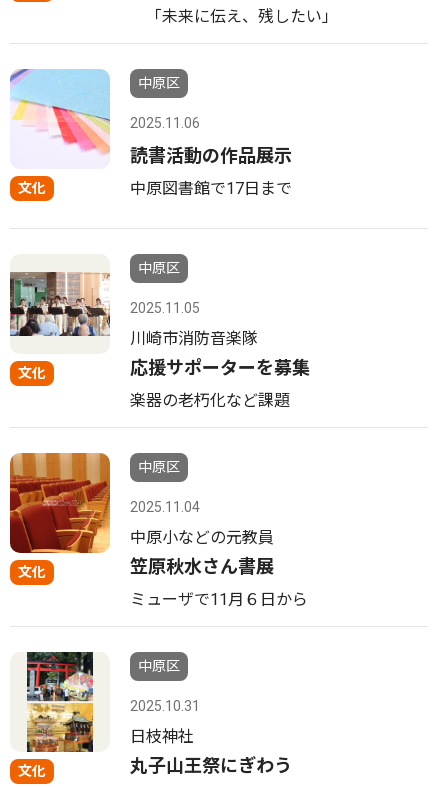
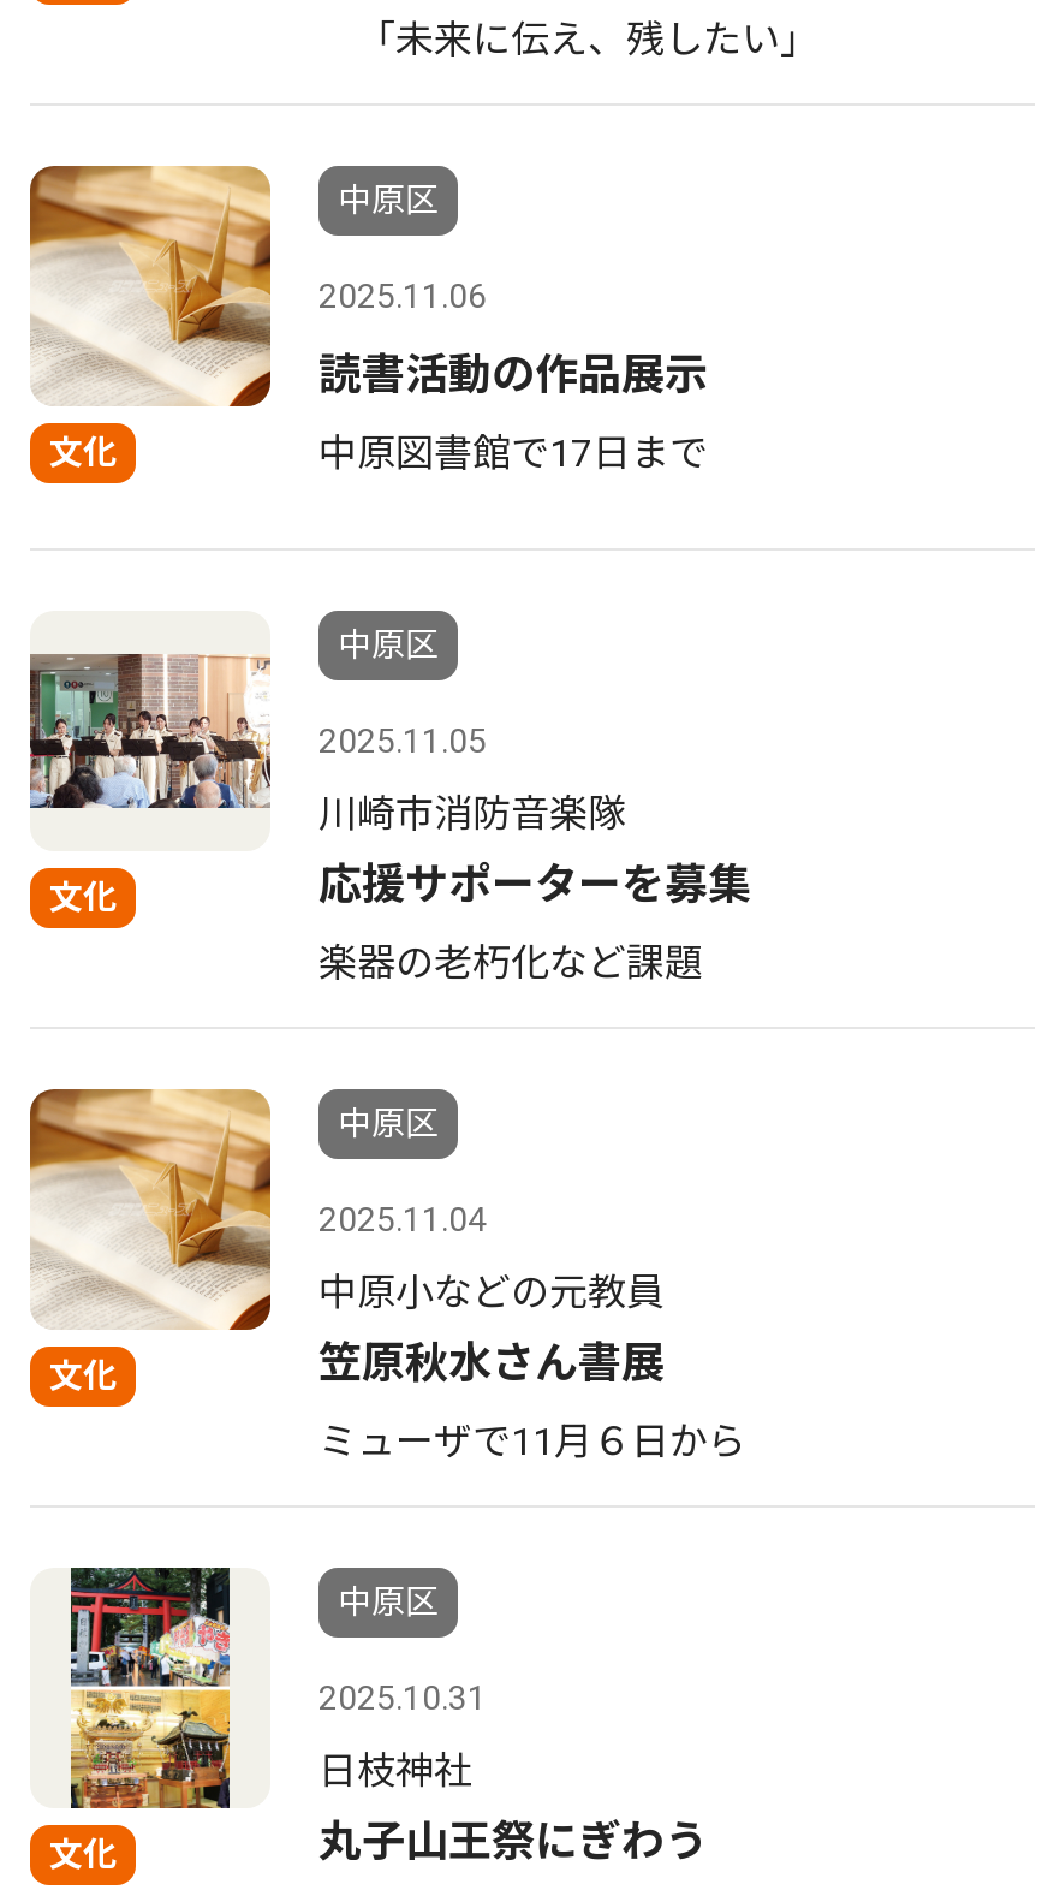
- [image]
+ [image]

- [image]
+ [image]
